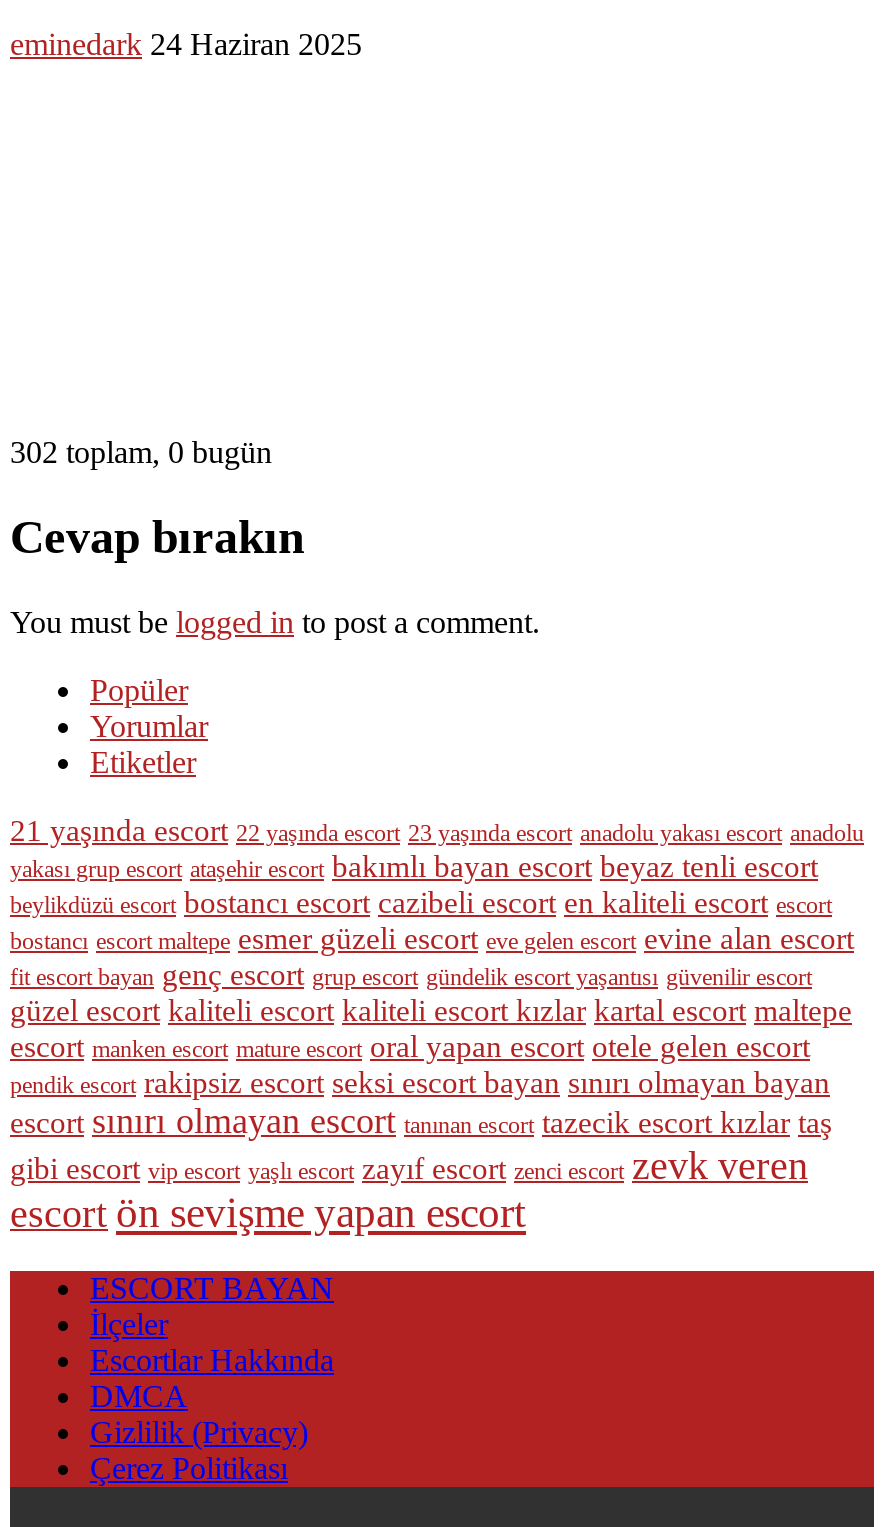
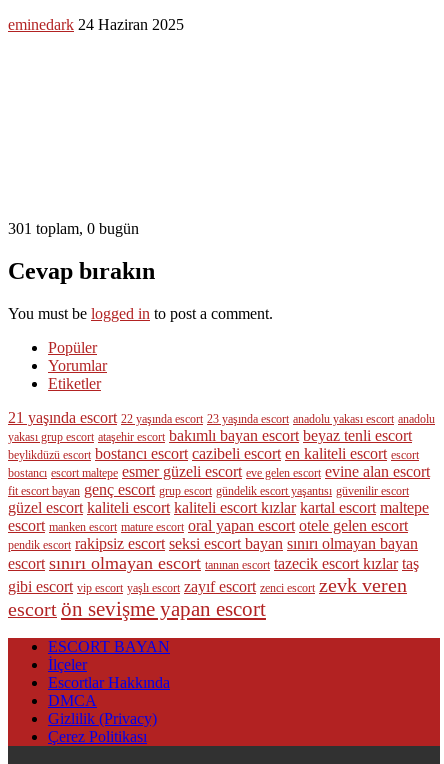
- 302 toplam, 0 bugün
+ 301 toplam, 0 bugün
